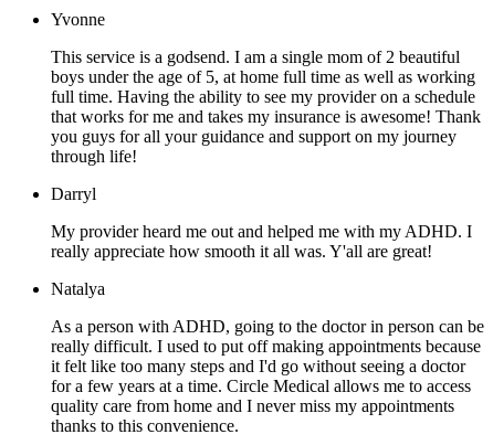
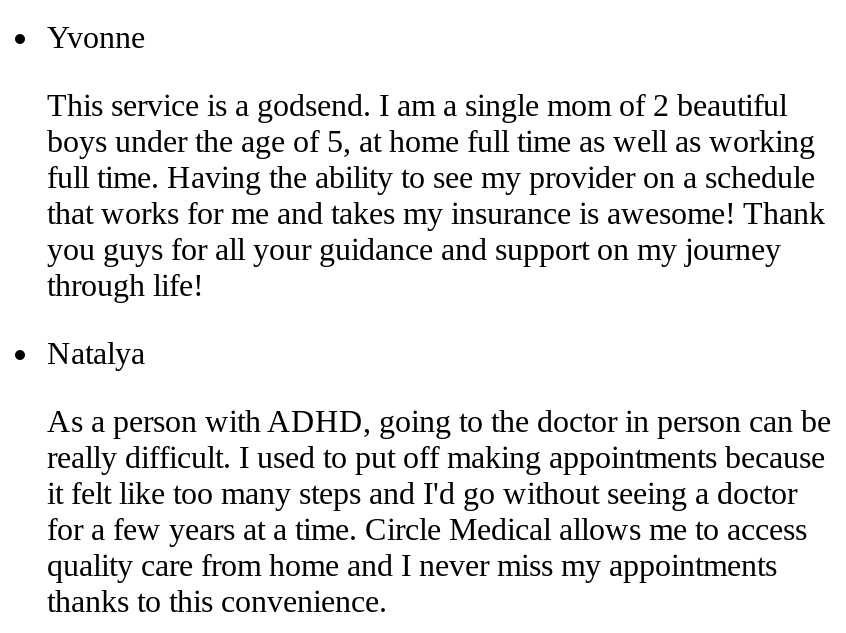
- Darryl
- My provider heard me out and helped me with my ADHD. I
- really appreciate how smooth it all was. Y'all are great!
